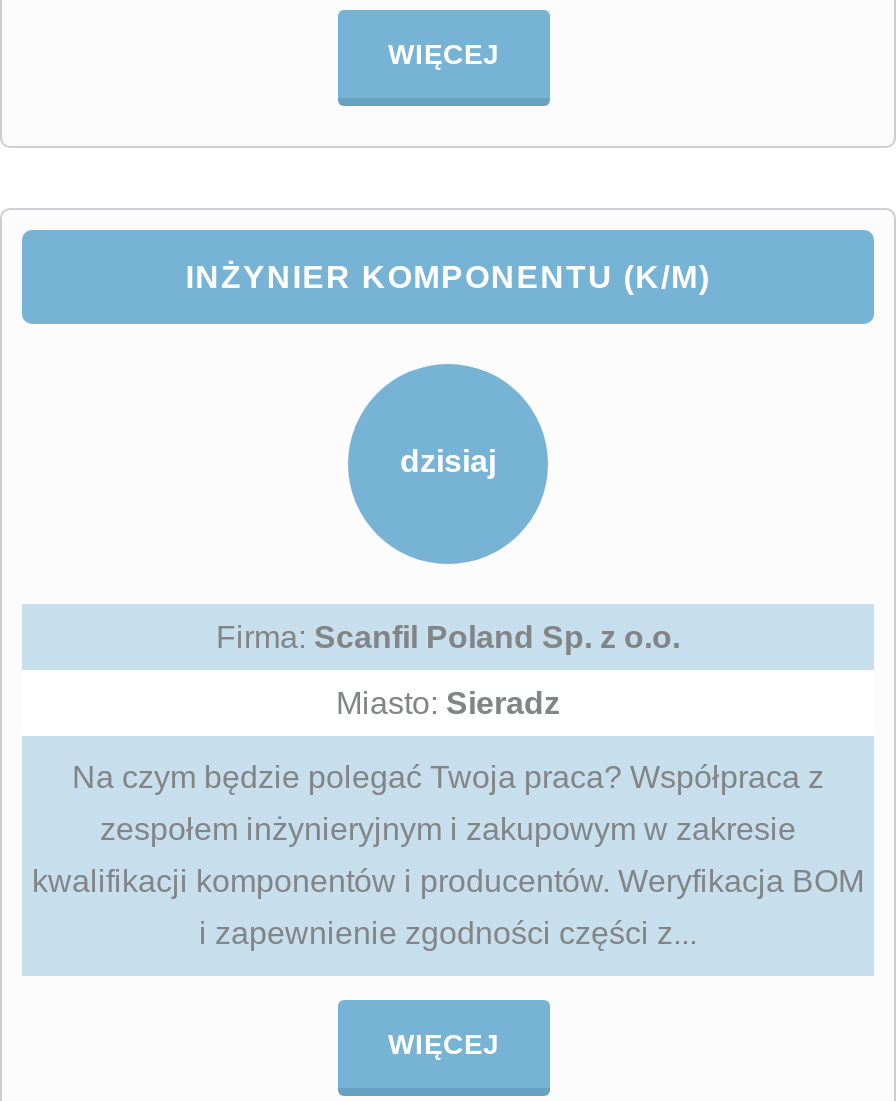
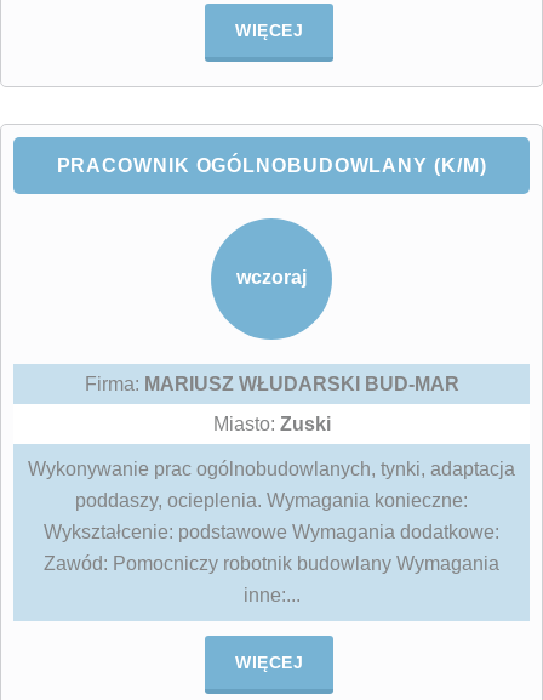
- INŻYNIER KOMPONENTU (K/M)
+ PRACOWNIK OGÓLNOBUDOWLANY (K/M)

- dzisiaj
+ wczoraj

- Firma: Scanfil Poland Sp. z o.o.
- Miasto: Sieradz
- Na czym będzie polegać Twoja praca? Współpraca z
- zespołem inżynieryjnym i zakupowym w zakresie
- kwalifikacji komponentów i producentów. Weryfikacja BOM
- i zapewnienie zgodności części z...
+ Firma: MARIUSZ WŁUDARSKI BUD-MAR
+ Miasto: Zuski
+ Wykonywanie prac ogólnobudowlanych, tynki, adaptacja
+ poddaszy, ocieplenia. Wymagania konieczne:
+ Wykształcenie: podstawowe Wymagania dodatkowe:
+ Zawód: Pomocniczy robotnik budowlany Wymagania
+ inne:...
